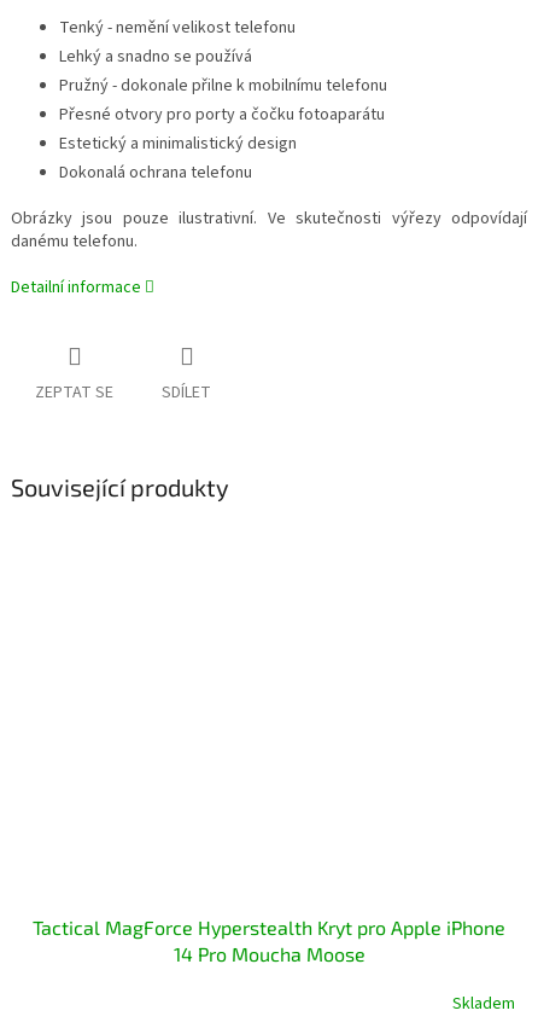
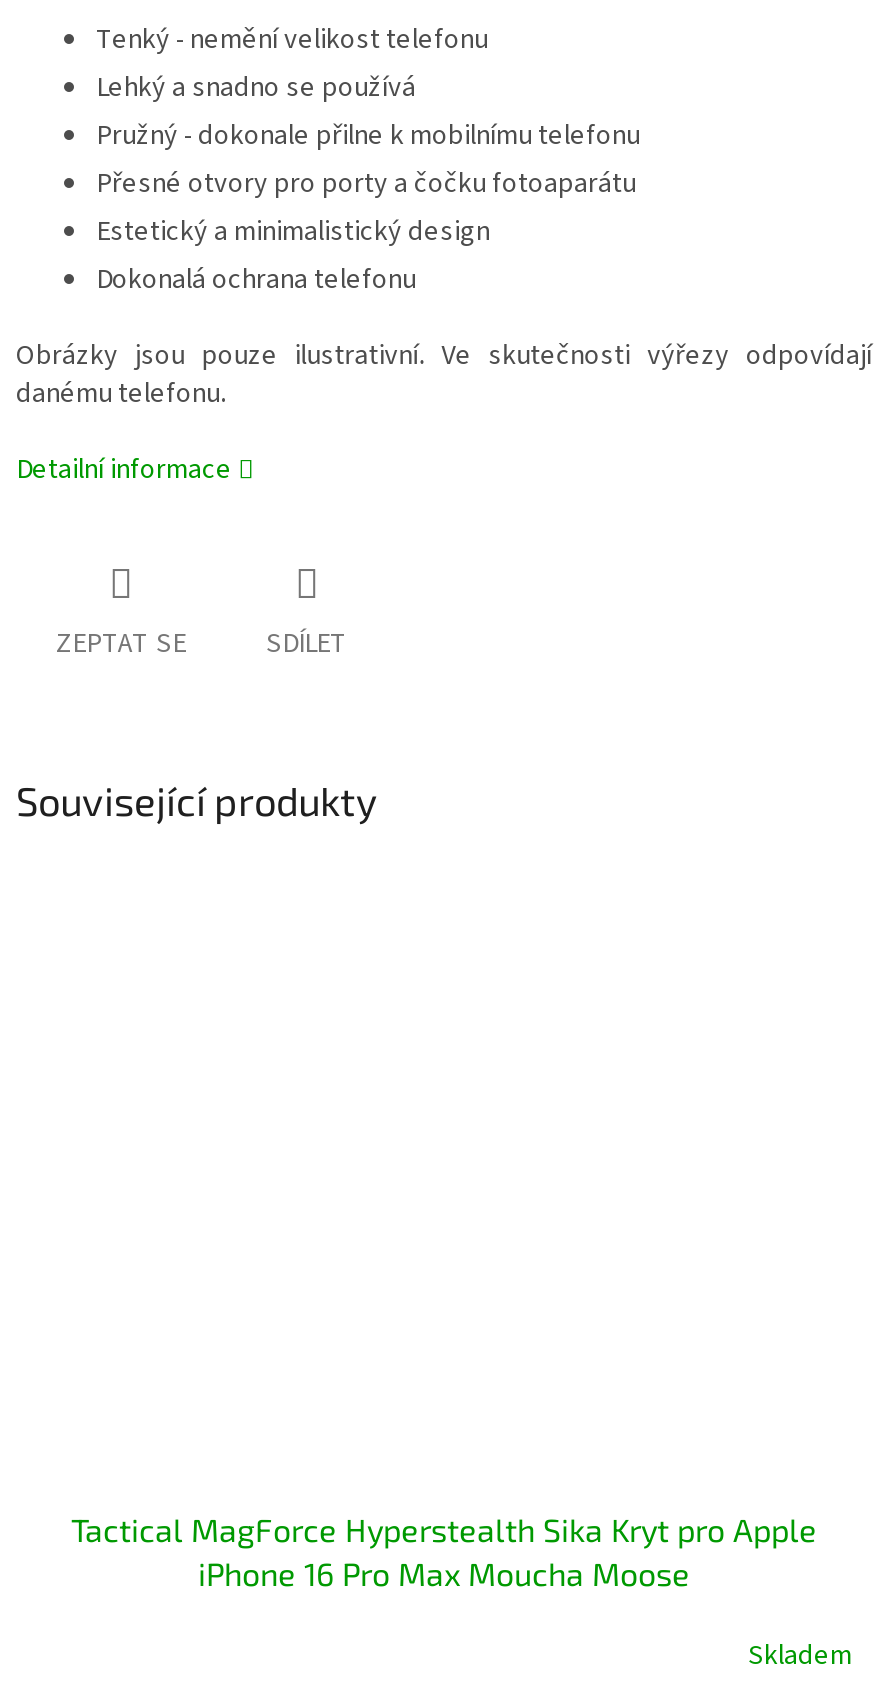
- Tactical MagForce Hyperstealth Kryt pro Apple iPhone
- 14 Pro Moucha Moose
+ Tactical MagForce Hyperstealth Sika Kryt pro Apple
+ iPhone 16 Pro Max Moucha Moose
